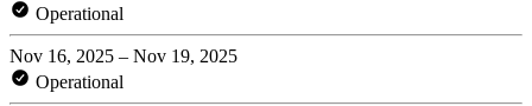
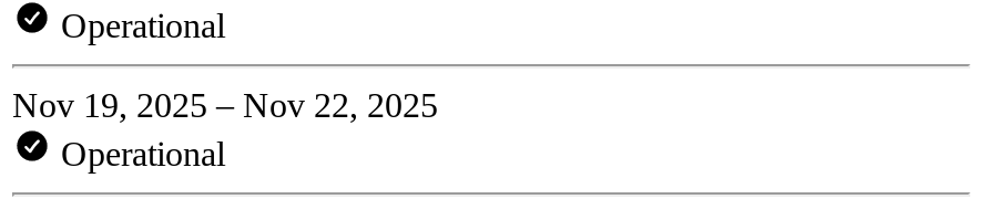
- Nov 16, 2025 – Nov 19, 2025
+ Nov 19, 2025 – Nov 22, 2025
